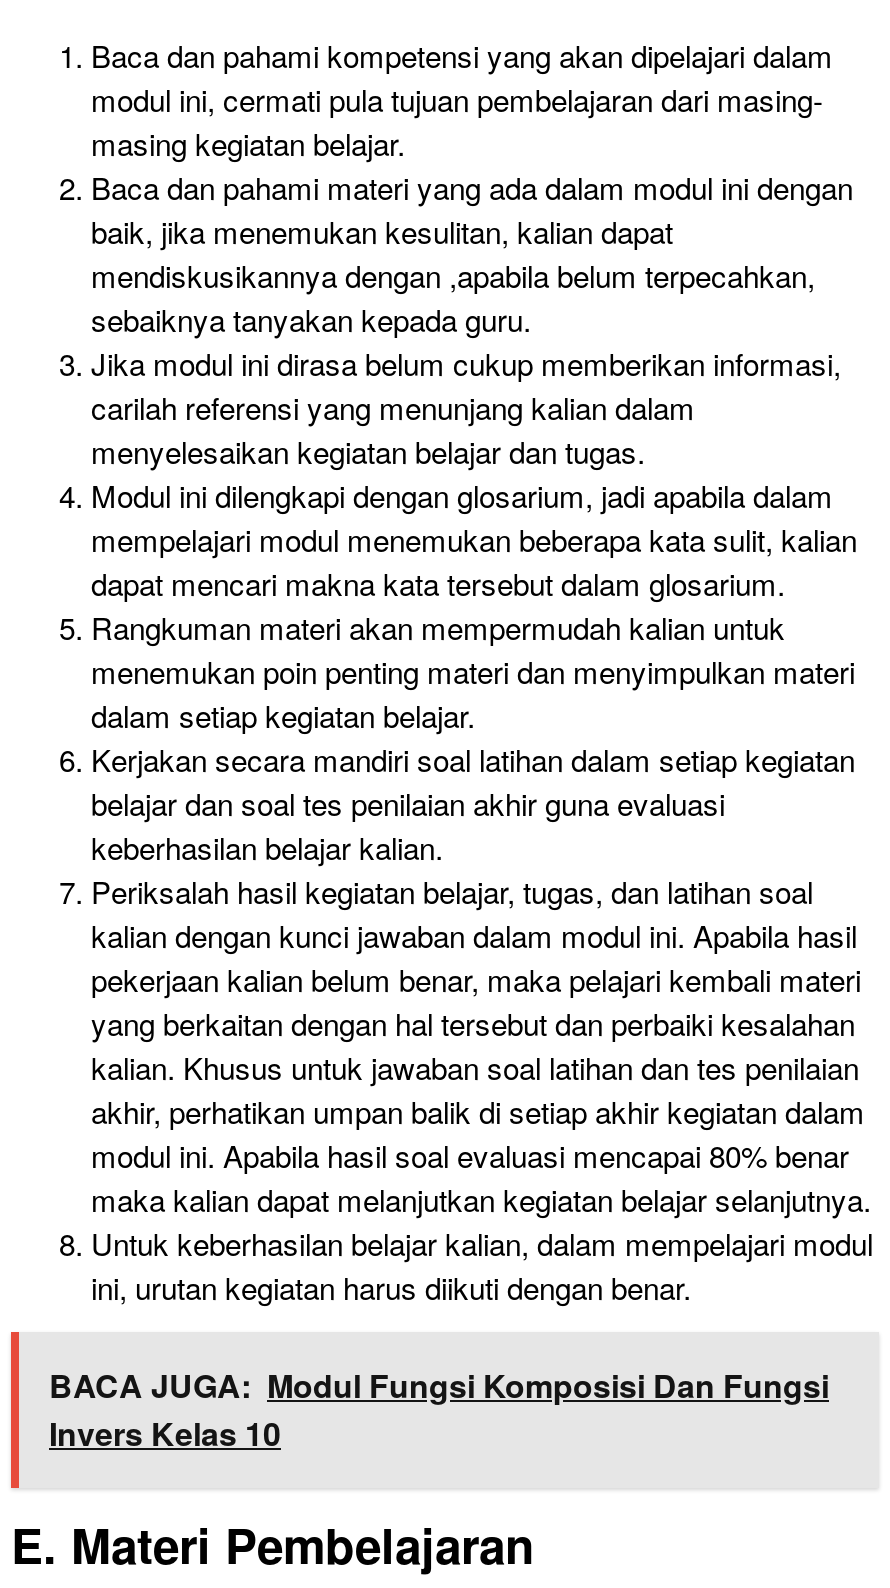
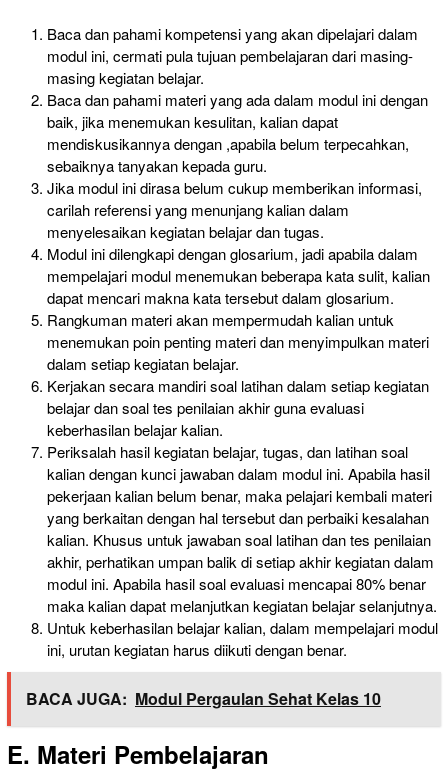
- BACA JUGA: Modul Fungsi Komposisi Dan Fungsi
- Invers Kelas 10
+ BACA JUGA: Modul Pergaulan Sehat Kelas 10
